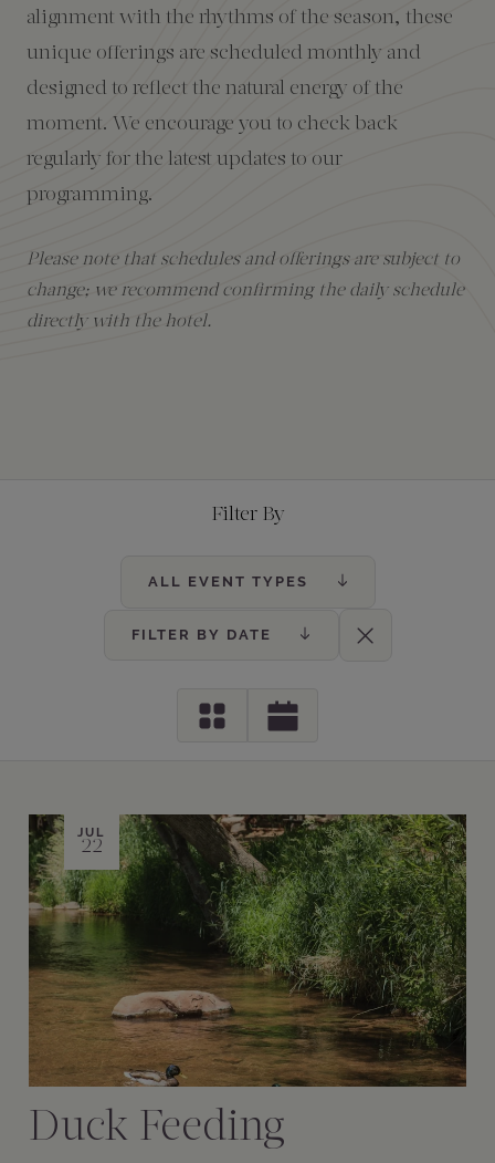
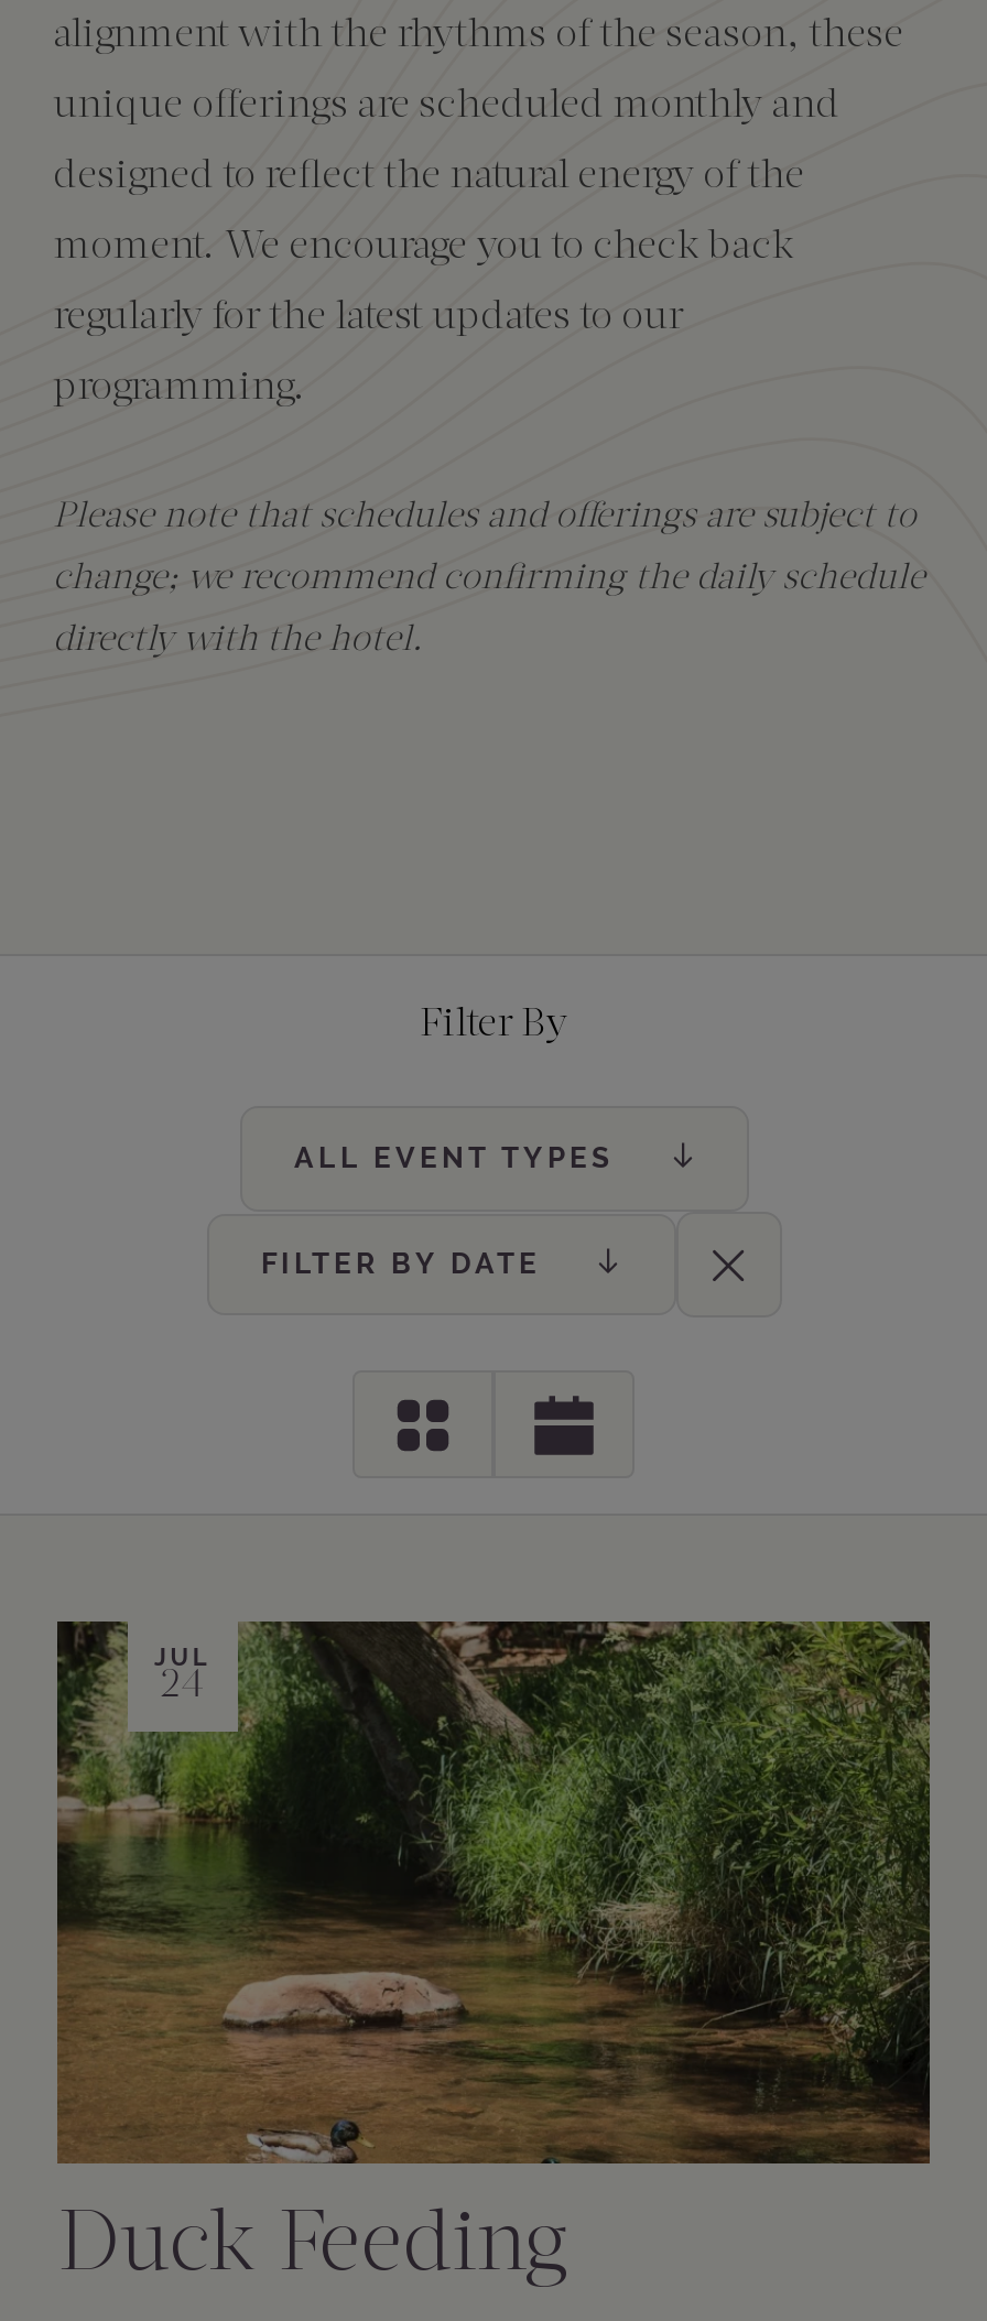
- 22
+ 24
